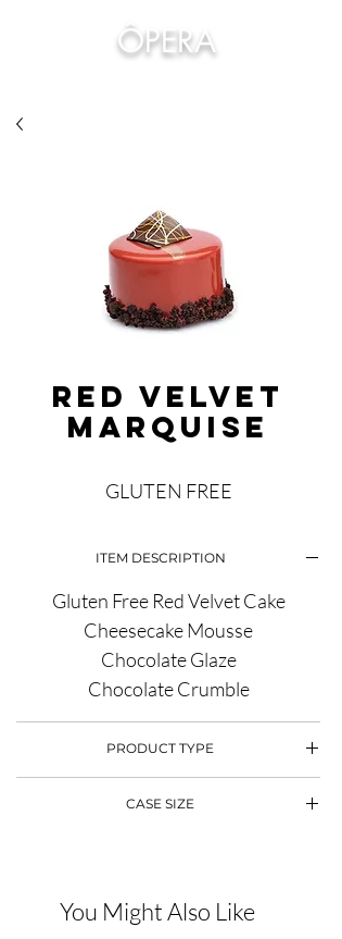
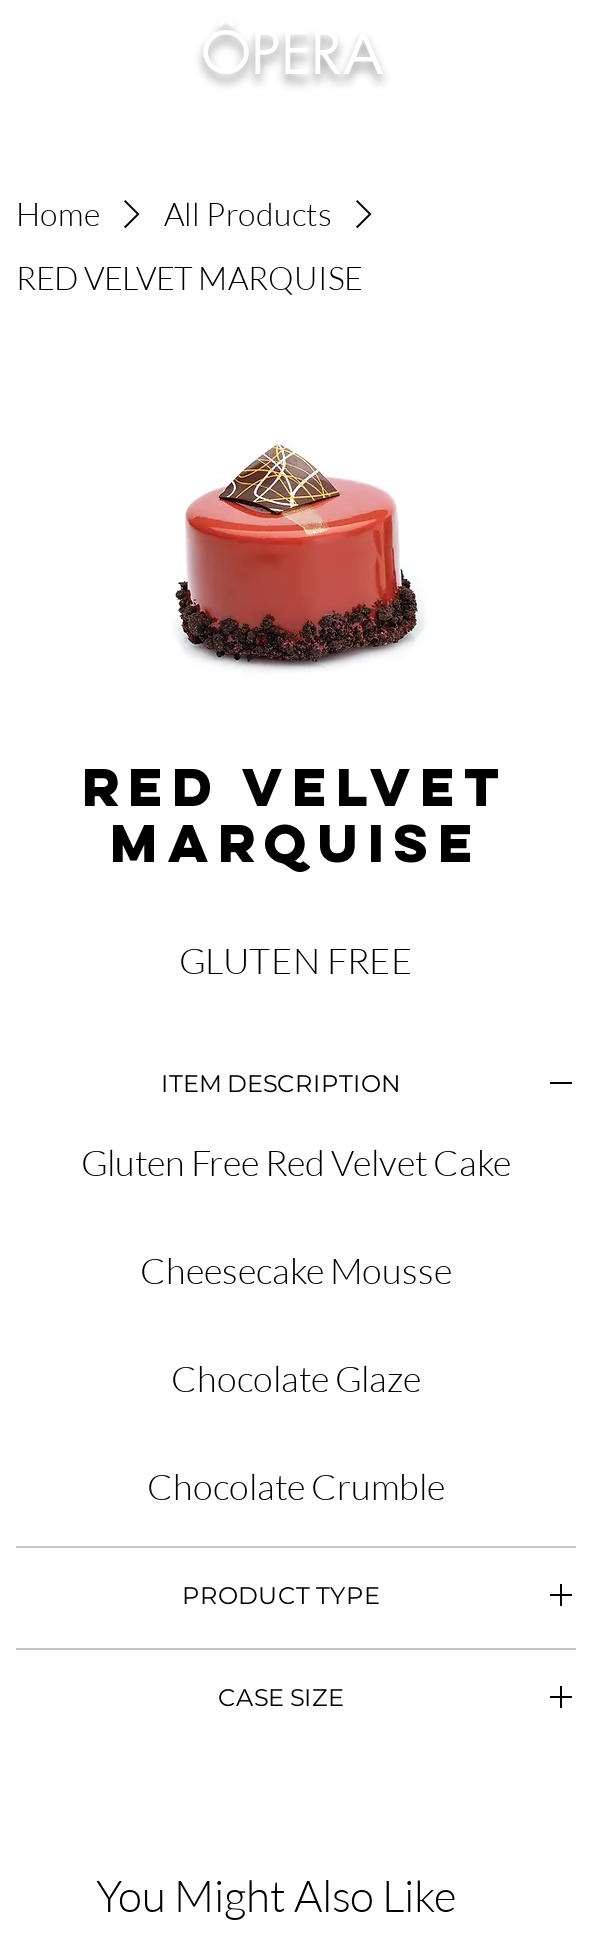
+ Home
+ All Products
+ RED VELVET MARQUISE
